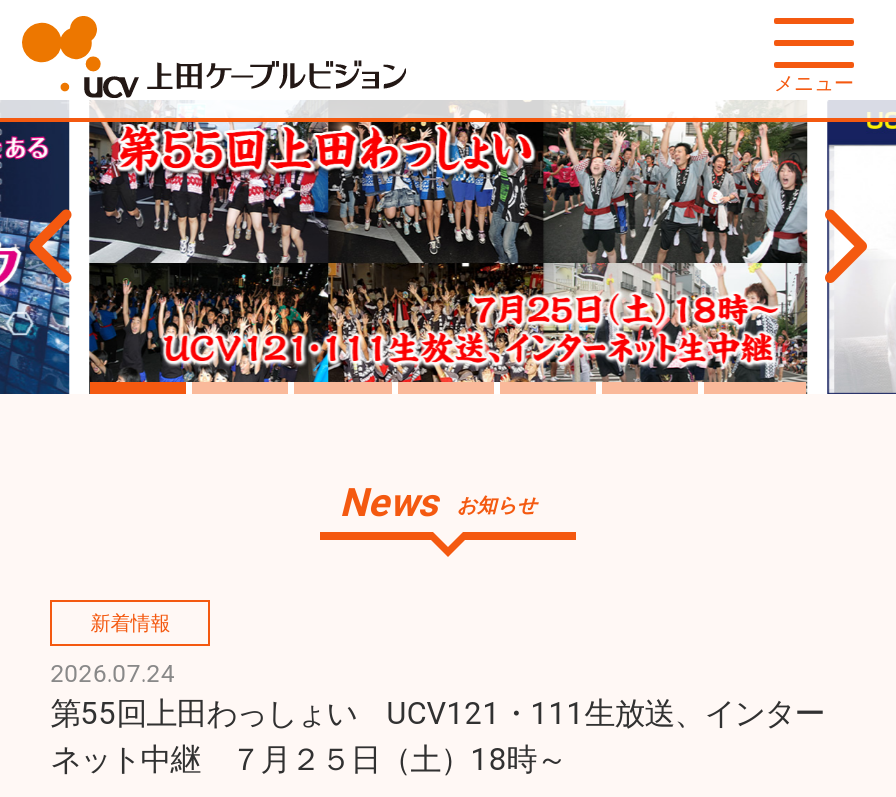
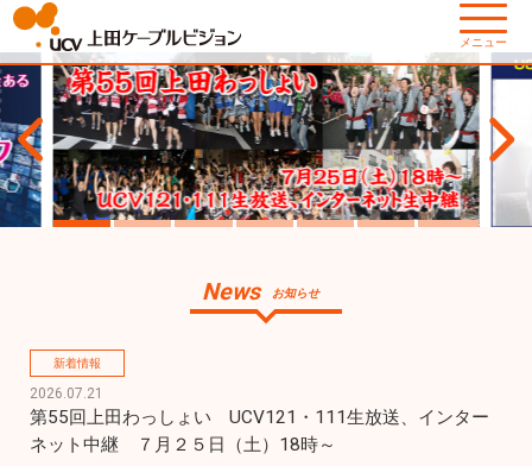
- 2026.07.24
+ 2026.07.21
